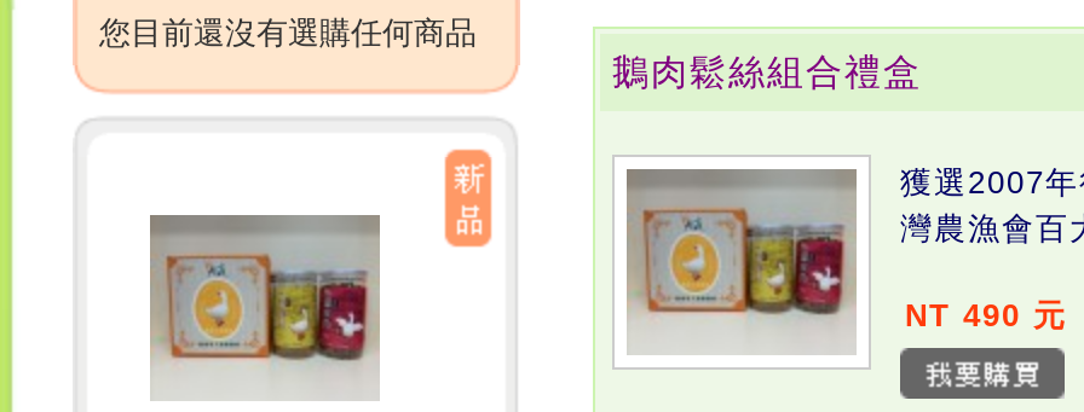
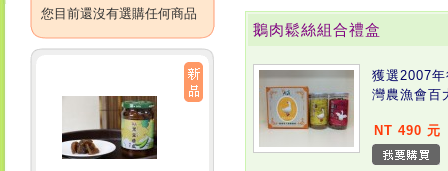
- [image]
+ [image]
